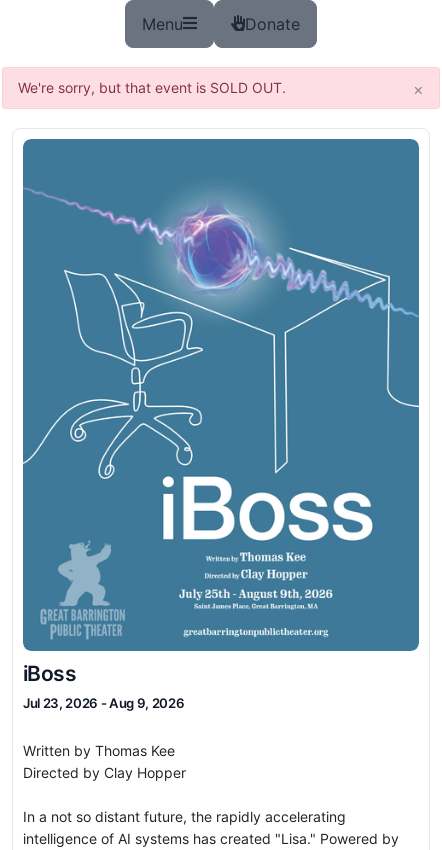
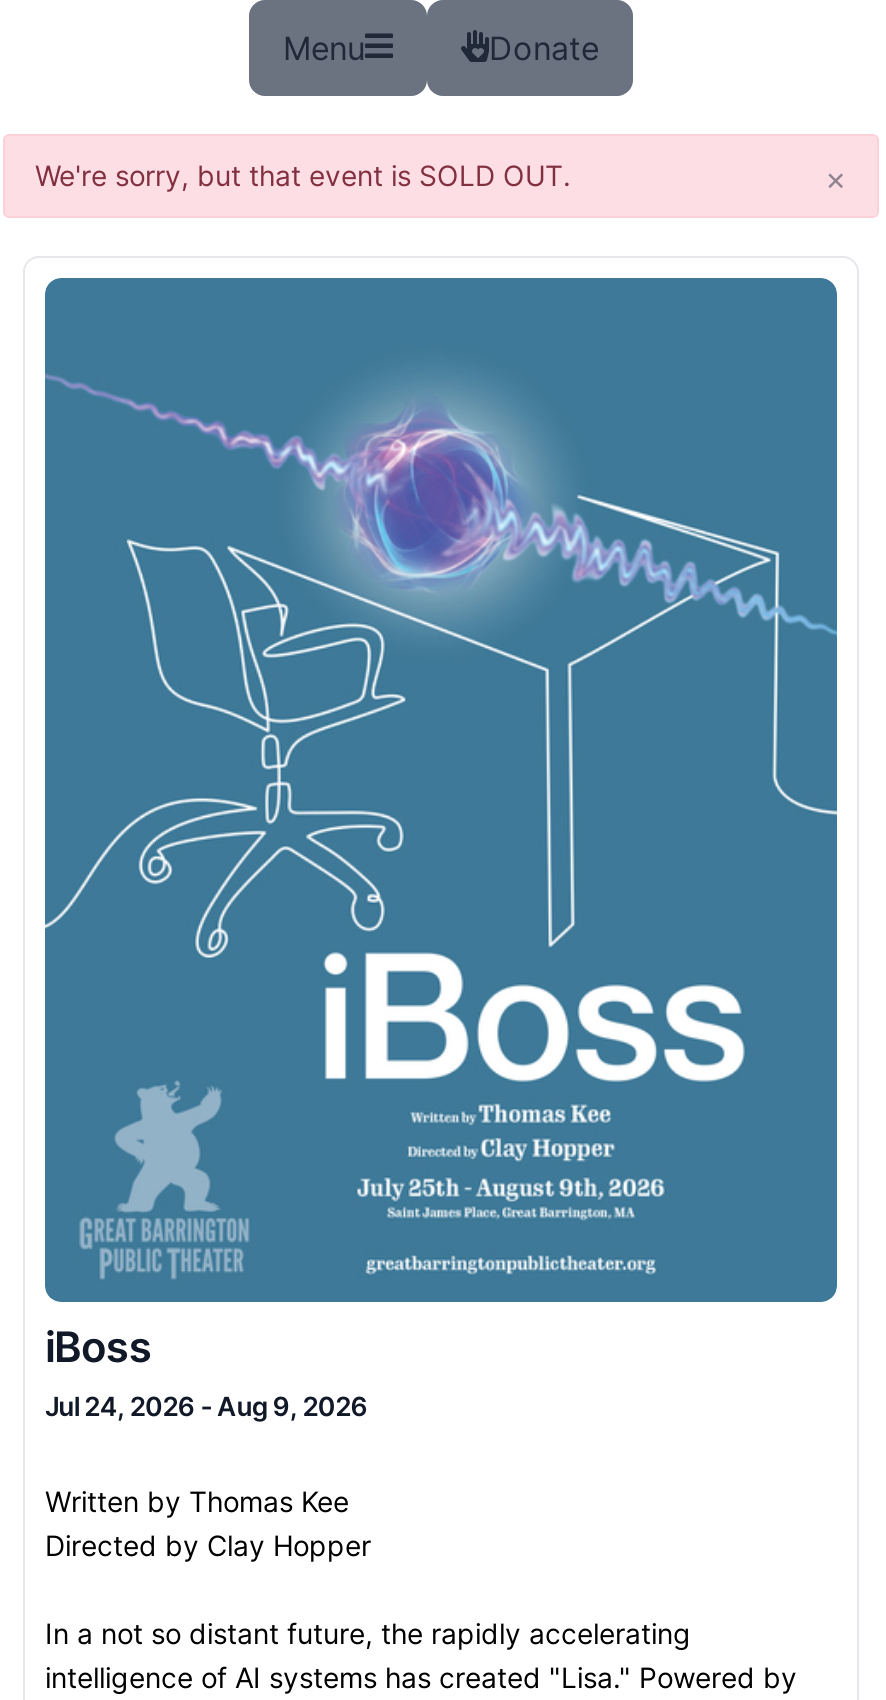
- Jul 23, 2026 - Aug 9, 2026
+ Jul 24, 2026 - Aug 9, 2026
